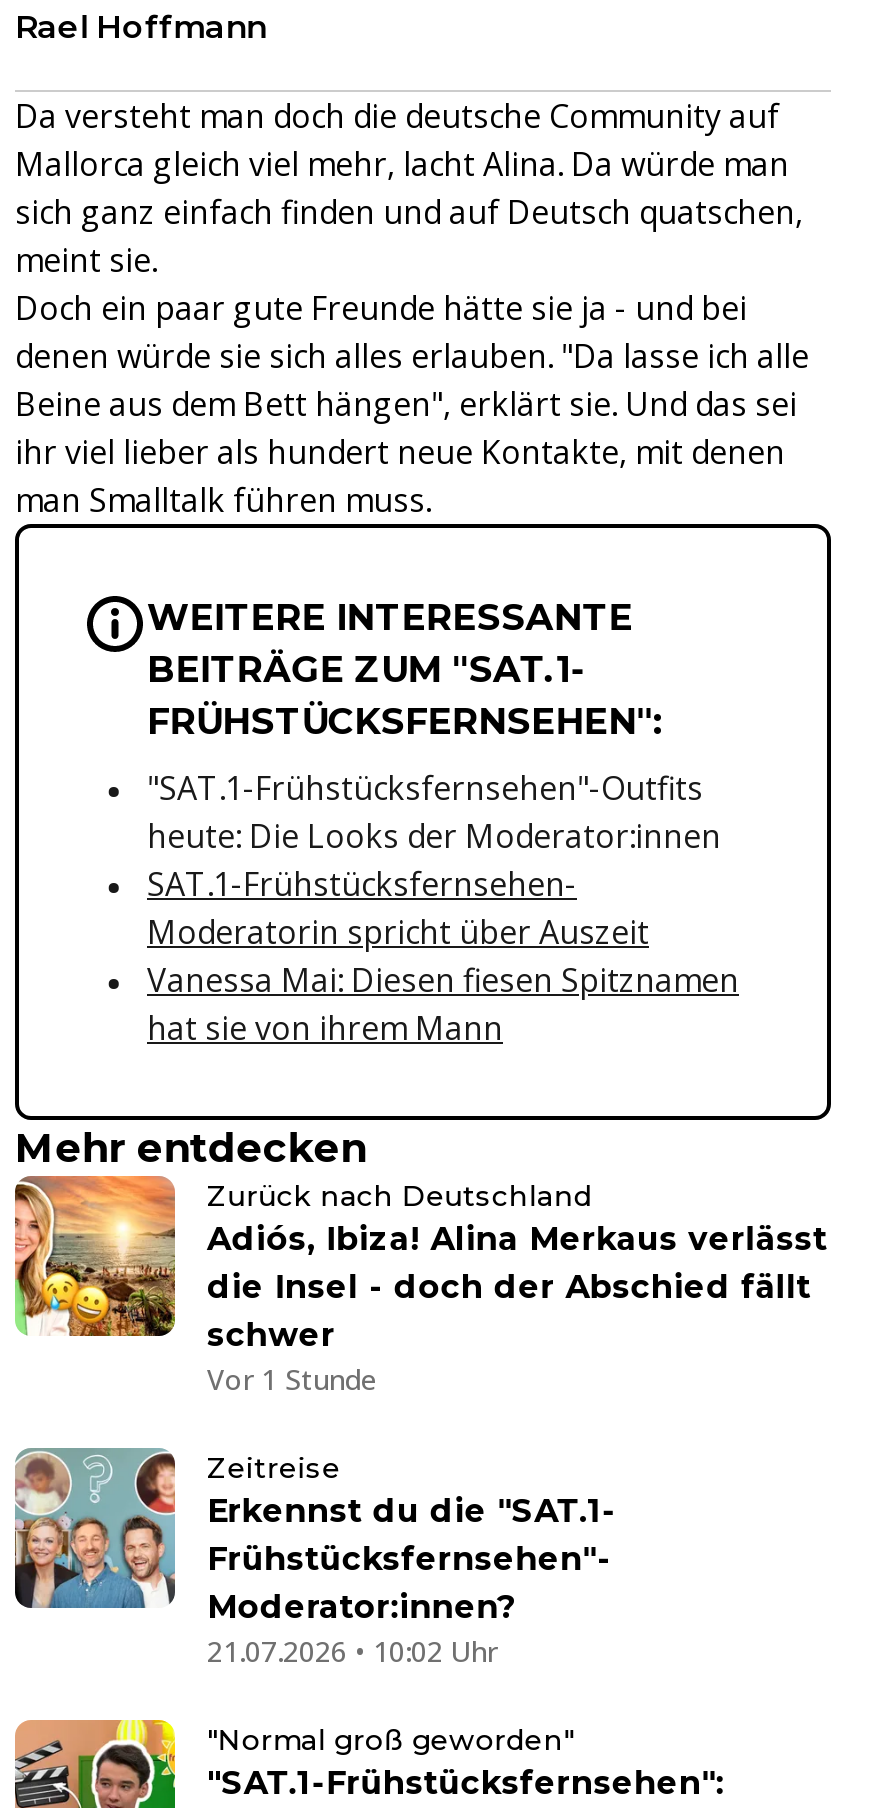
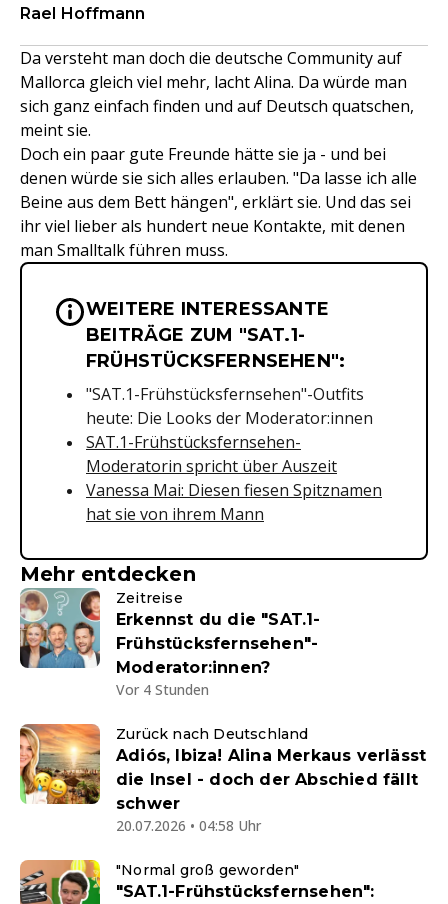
moved down: [image] | Zurück nach Deutschland | Adiós, Ibiza! Alina Merkaus verlässt | die Insel - doch der Abschied fällt | schwer

- Vor 1 Stunde

moved up: [image] | Zeitreise | Erkennst du die "SAT.1- | Frühstücksfernsehen"- | Moderator:innen?

- 21.07.2026 • 10:02 Uhr
+ Vor 4 Stunden
+ 20.07.2026 • 04:58 Uhr
